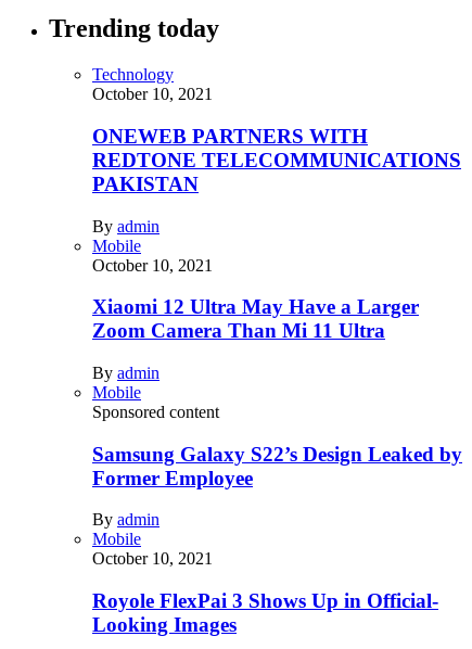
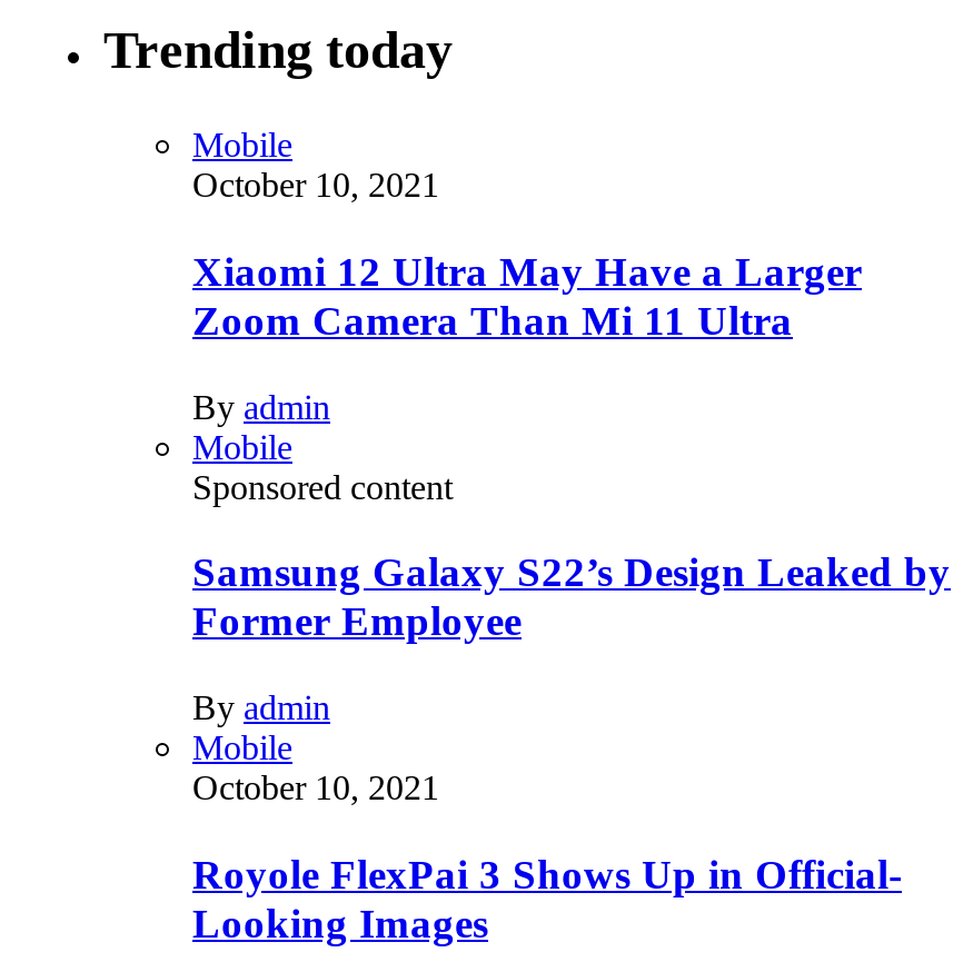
- Technology
- October 10, 2021
- ONEWEB PARTNERS WITH
- REDTONE TELECOMMUNICATIONS
- PAKISTAN
- By admin
